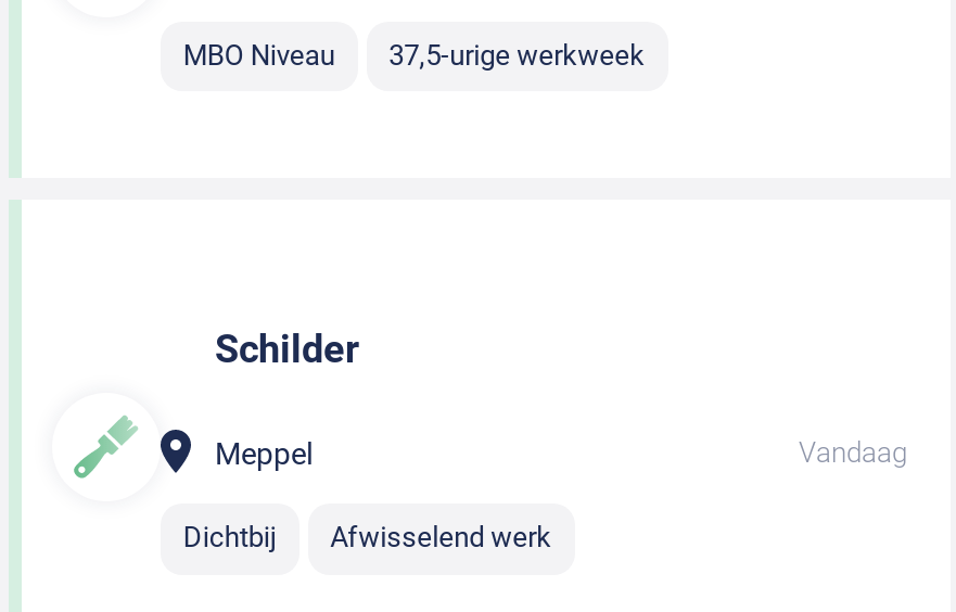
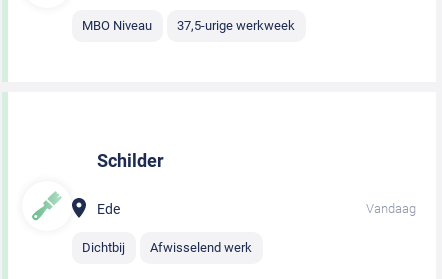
- Meppel
+ Ede
